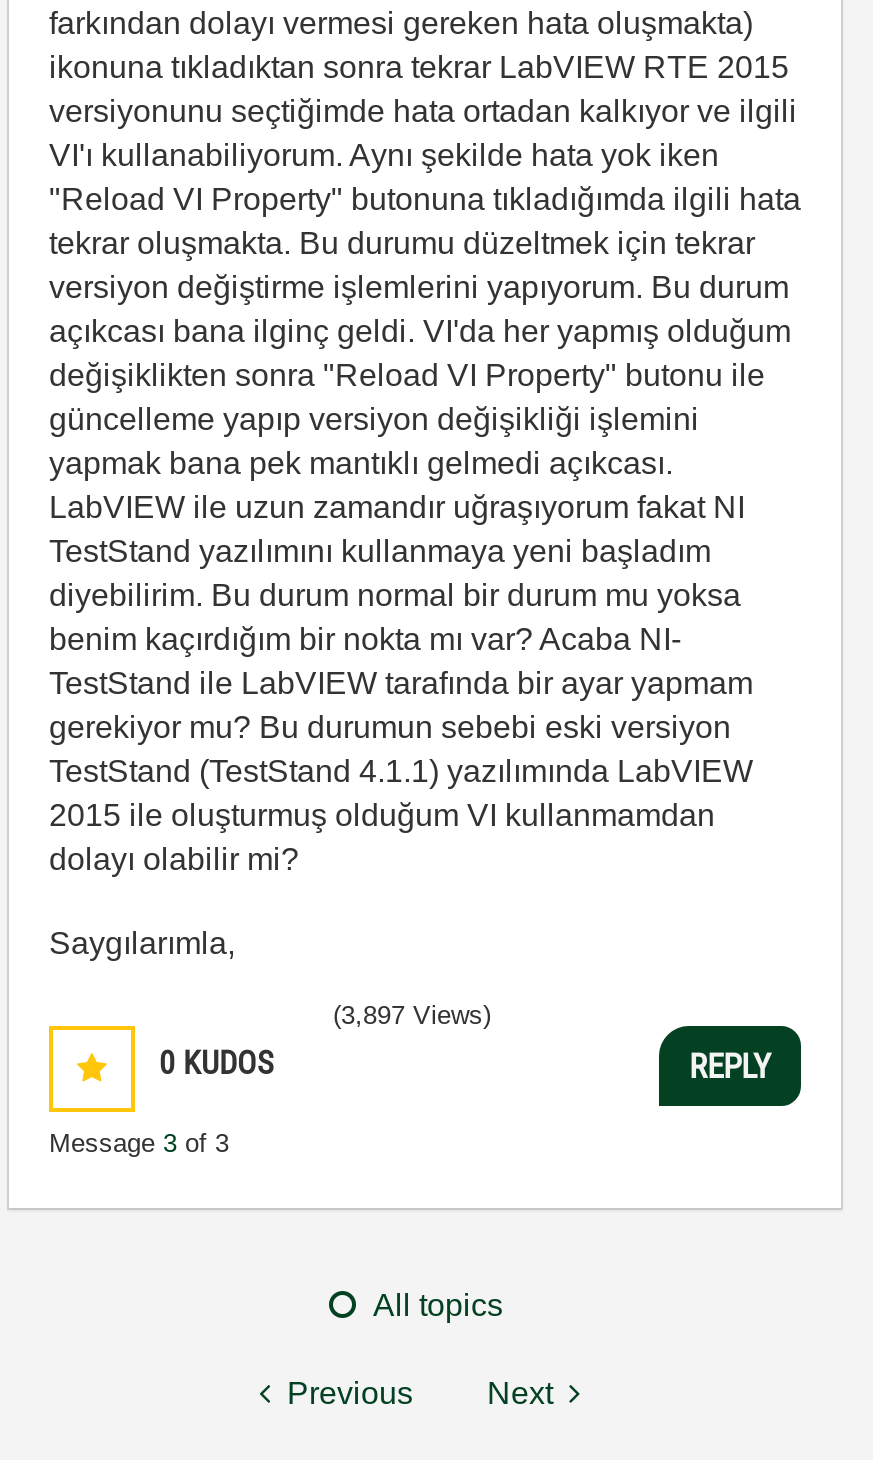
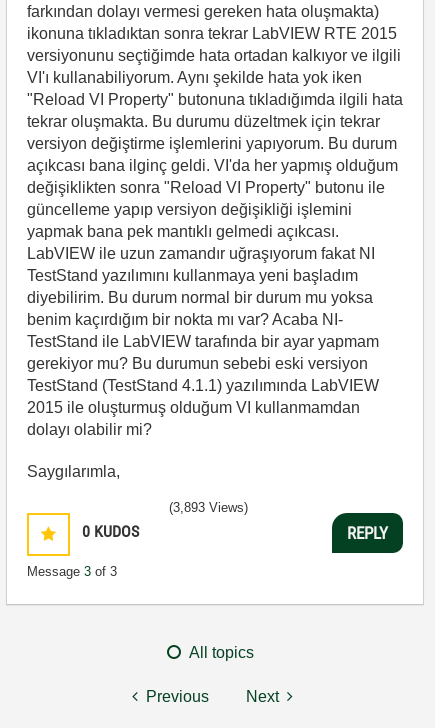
- (3,897 Views)
+ (3,893 Views)
